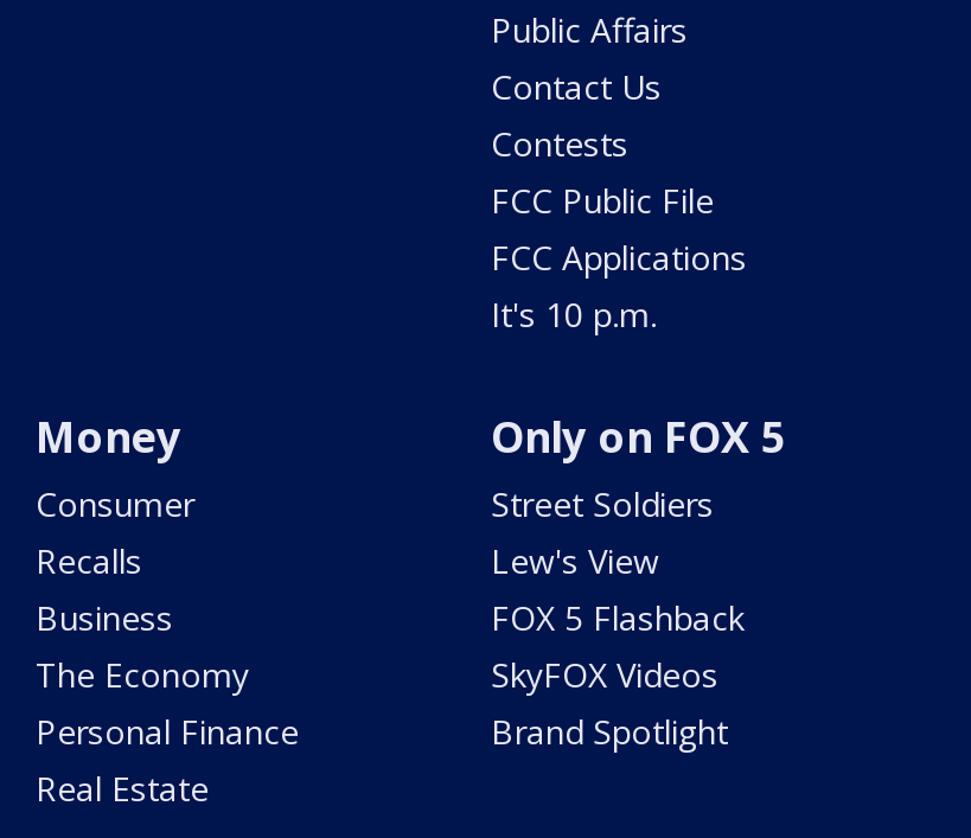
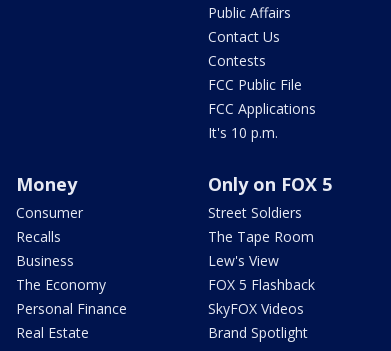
moved down: Lew's View | FOX 5 Flashback | SkyFOX Videos | Brand Spotlight

+ The Tape Room
